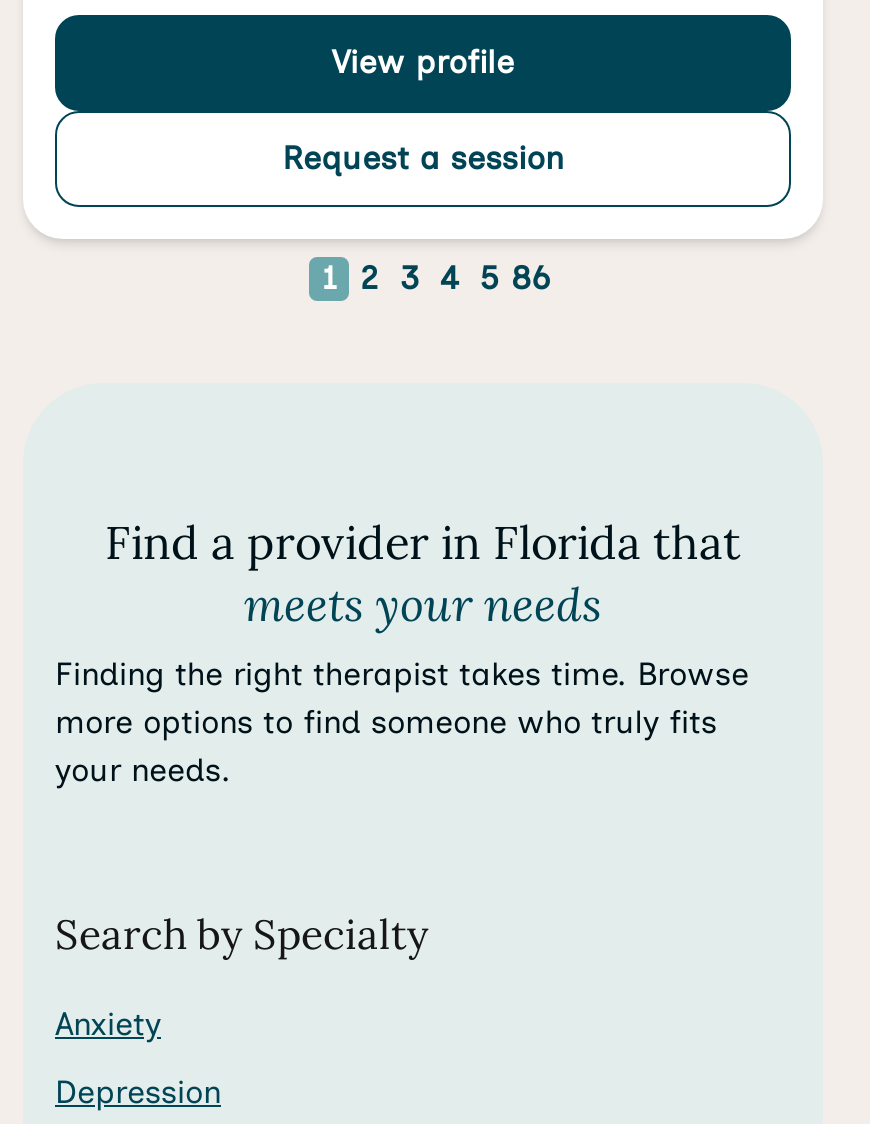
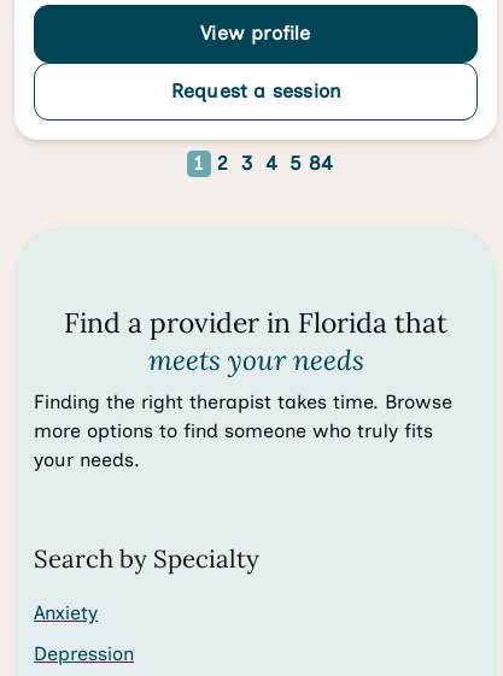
- 1 2 3 4 5 86
+ 1 2 3 4 5 84
